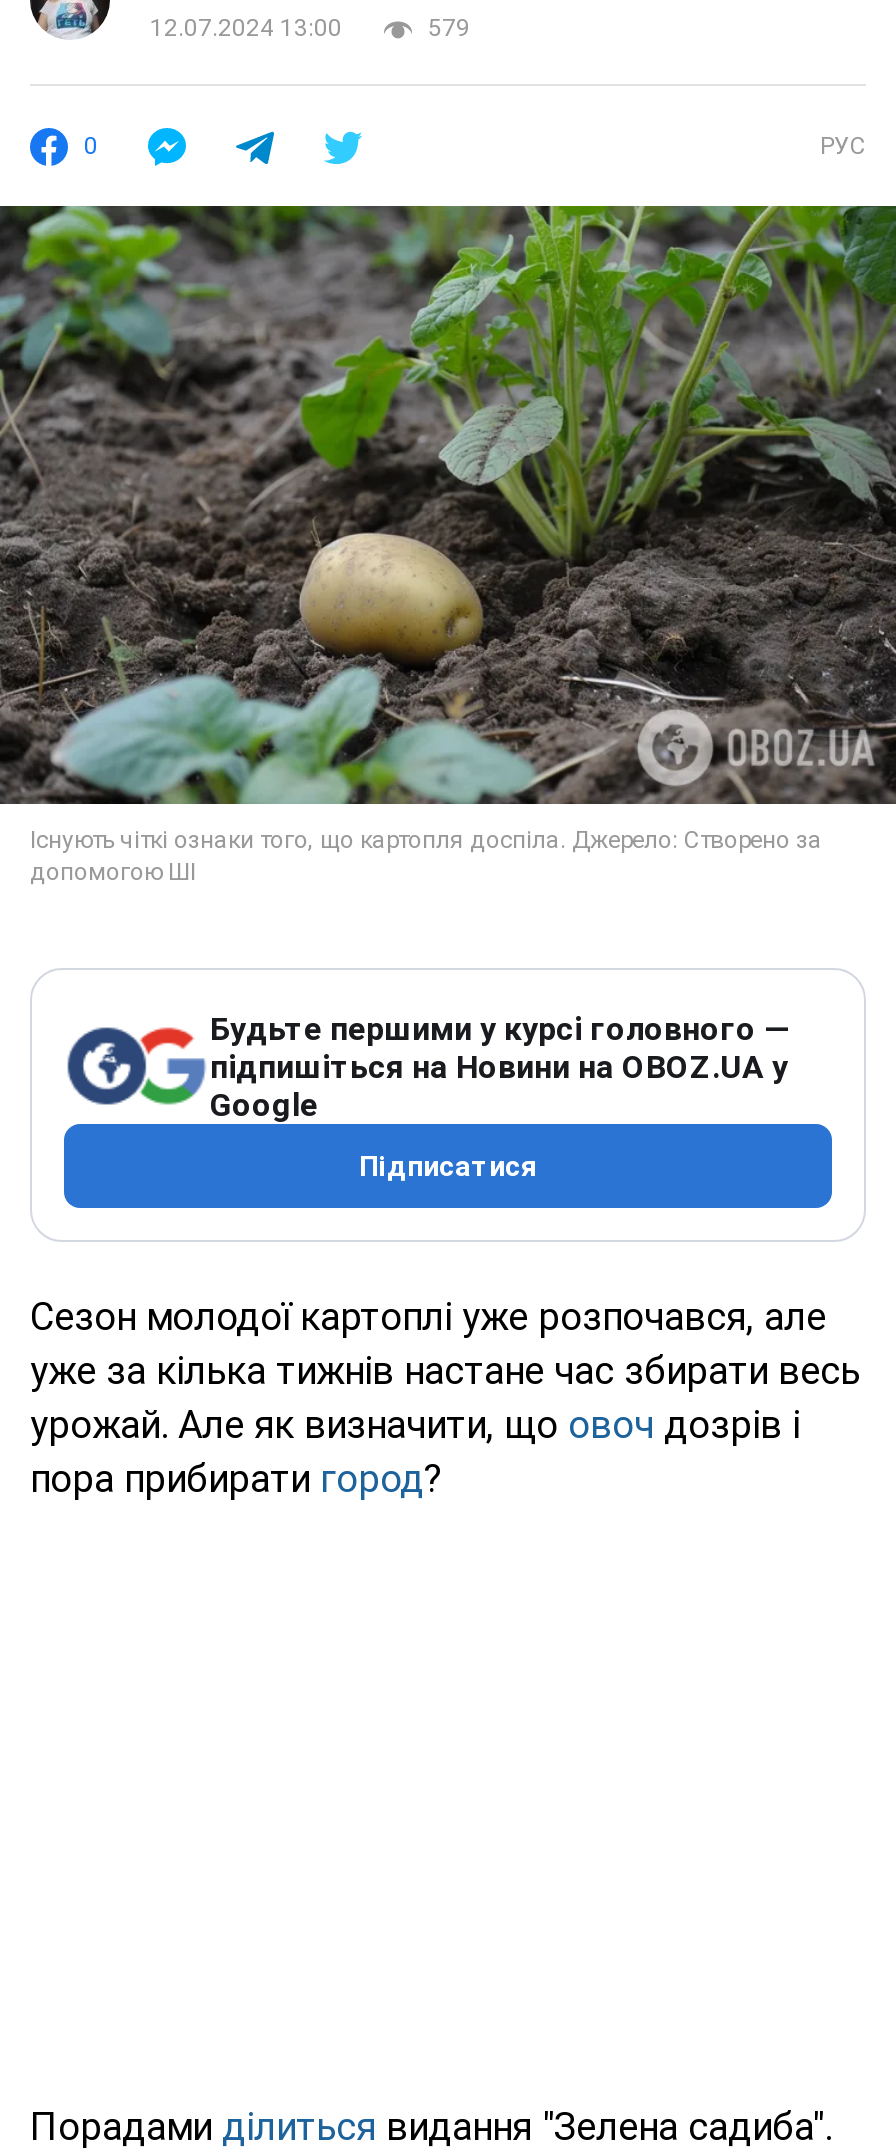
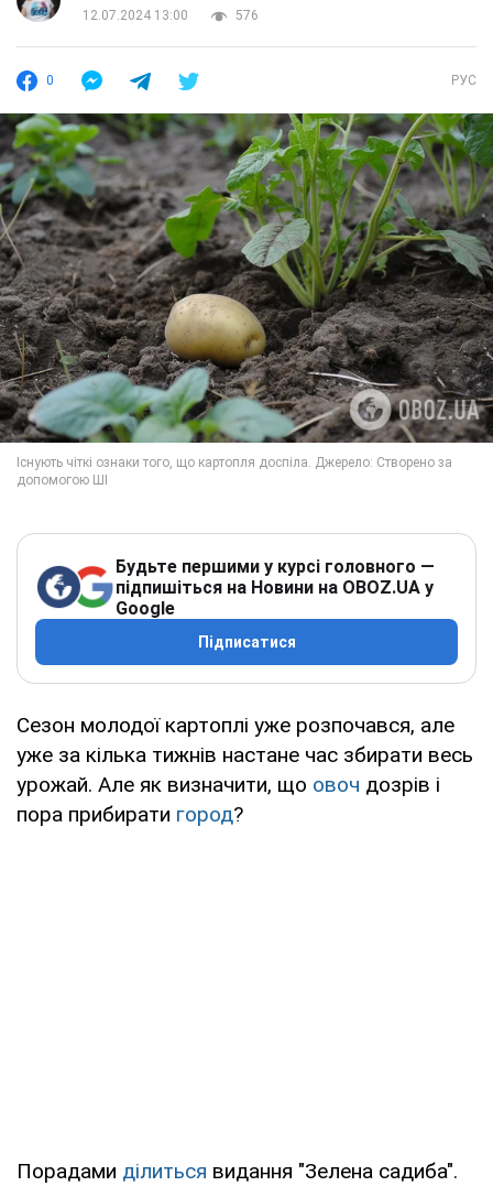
- 579
+ 576
